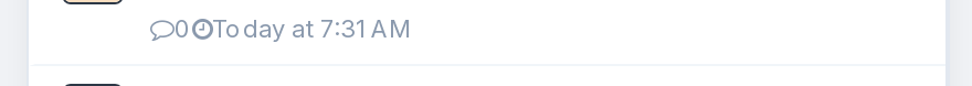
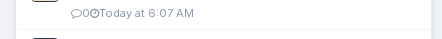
- 0 Today at 7:31 AM
+ 0 Today at 6:07 AM
